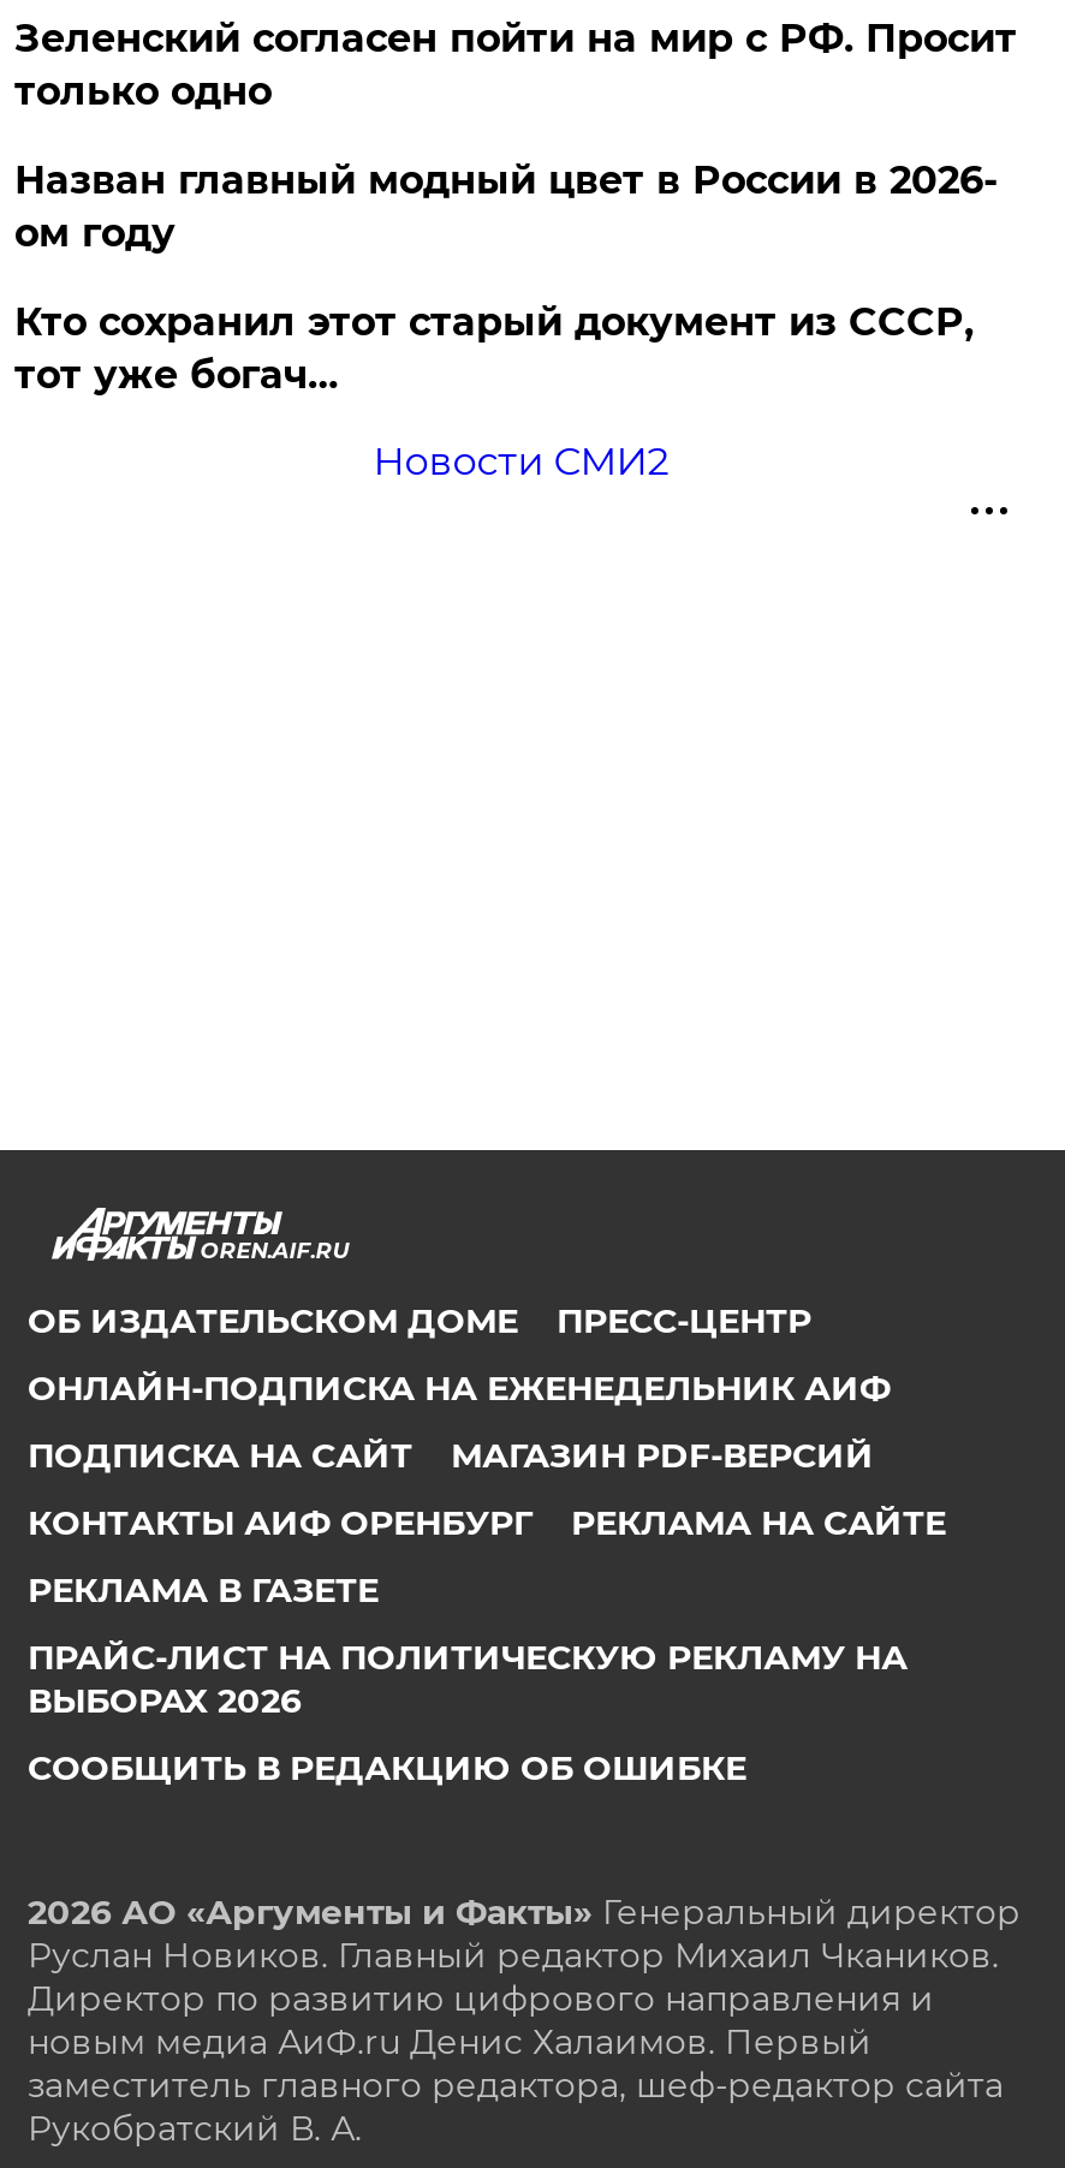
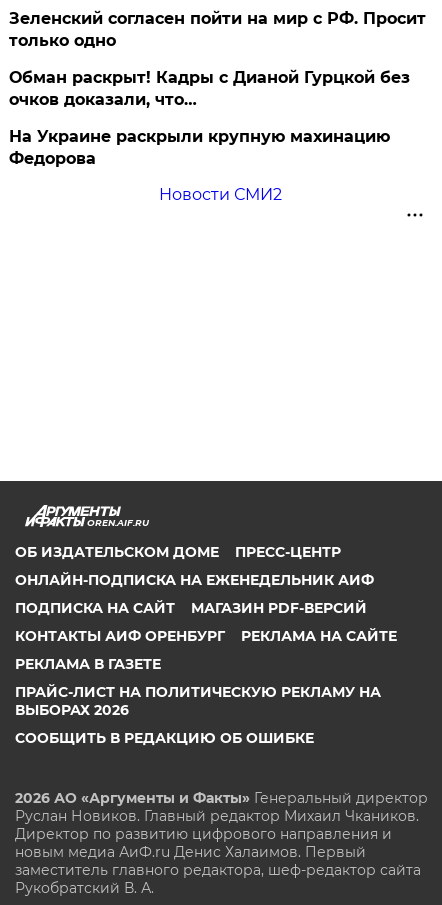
- Назван главный модный цвет в России в 2026-
- ом году
+ Обман раскрыт! Кадры с Дианой Гурцкой без
+ очков доказали, что…

- Кто сохранил этот старый документ из СССР,
- тот уже богач…
+ На Украине раскрыли крупную махинацию
+ Федорова
